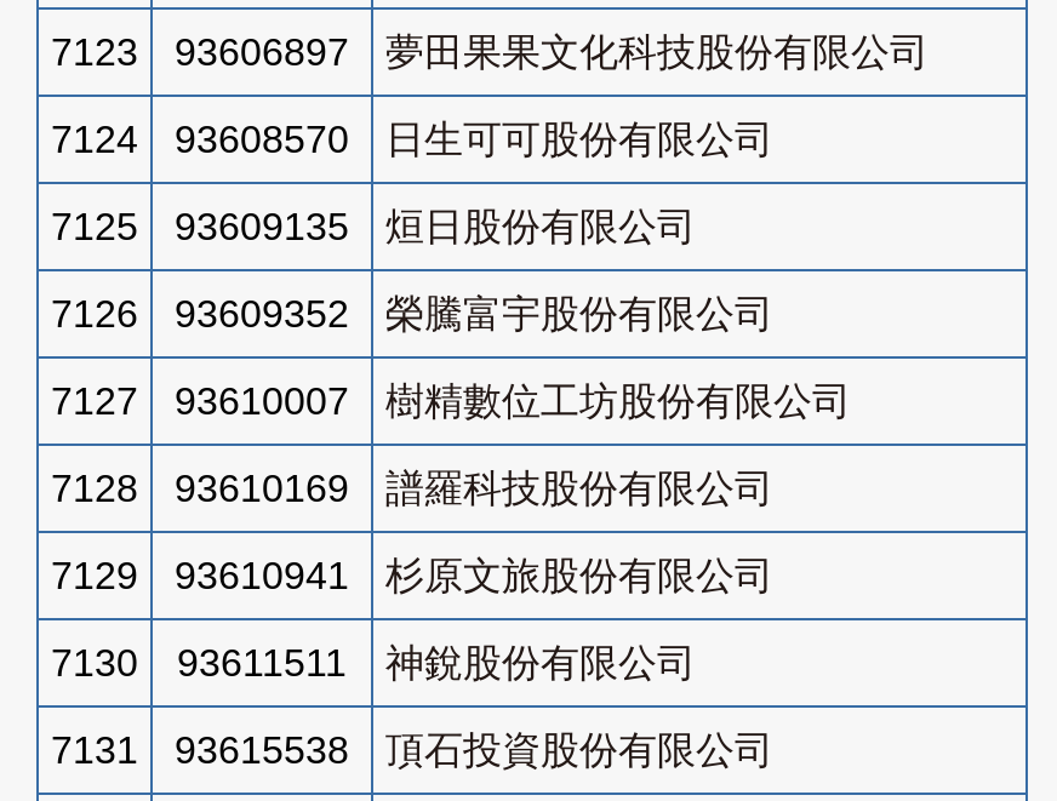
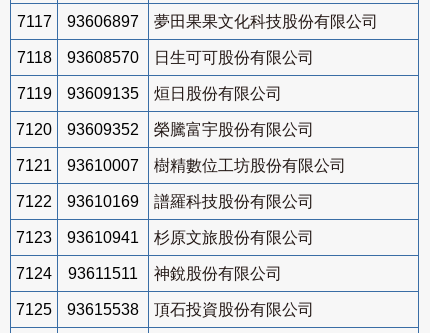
- 7123 93606897 夢田果果文化科技股份有限公司
+ 7117 93606897 夢田果果文化科技股份有限公司

- 7124 93608570 日生可可股份有限公司
+ 7118 93608570 日生可可股份有限公司

- 7125 93609135 烜日股份有限公司
+ 7119 93609135 烜日股份有限公司

- 7126 93609352 榮騰富宇股份有限公司
+ 7120 93609352 榮騰富宇股份有限公司

- 7127 93610007 樹精數位工坊股份有限公司
+ 7121 93610007 樹精數位工坊股份有限公司

- 7128 93610169 譜羅科技股份有限公司
+ 7122 93610169 譜羅科技股份有限公司

- 7129 93610941 杉原文旅股份有限公司
+ 7123 93610941 杉原文旅股份有限公司

- 7130 93611511 神銳股份有限公司
+ 7124 93611511 神銳股份有限公司

- 7131 93615538 頂石投資股份有限公司
+ 7125 93615538 頂石投資股份有限公司
